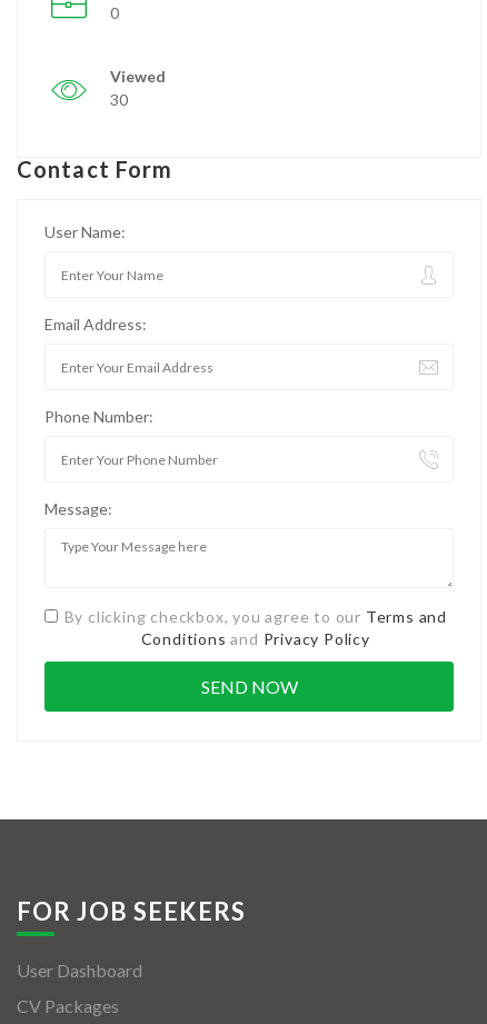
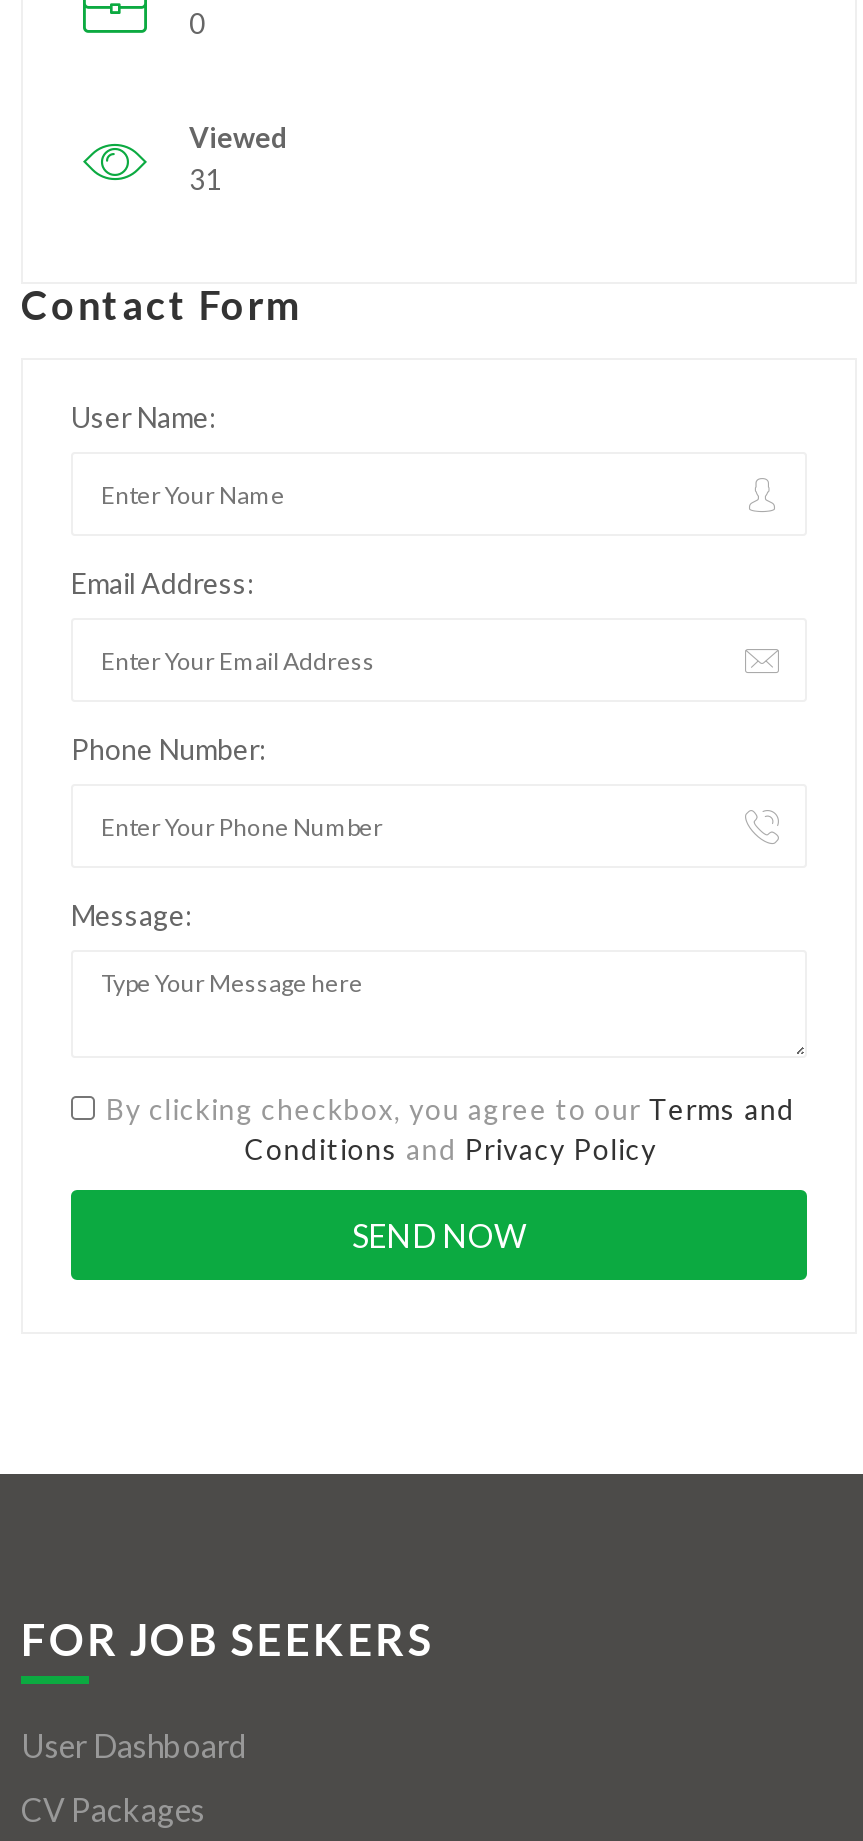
- 30
+ 31
